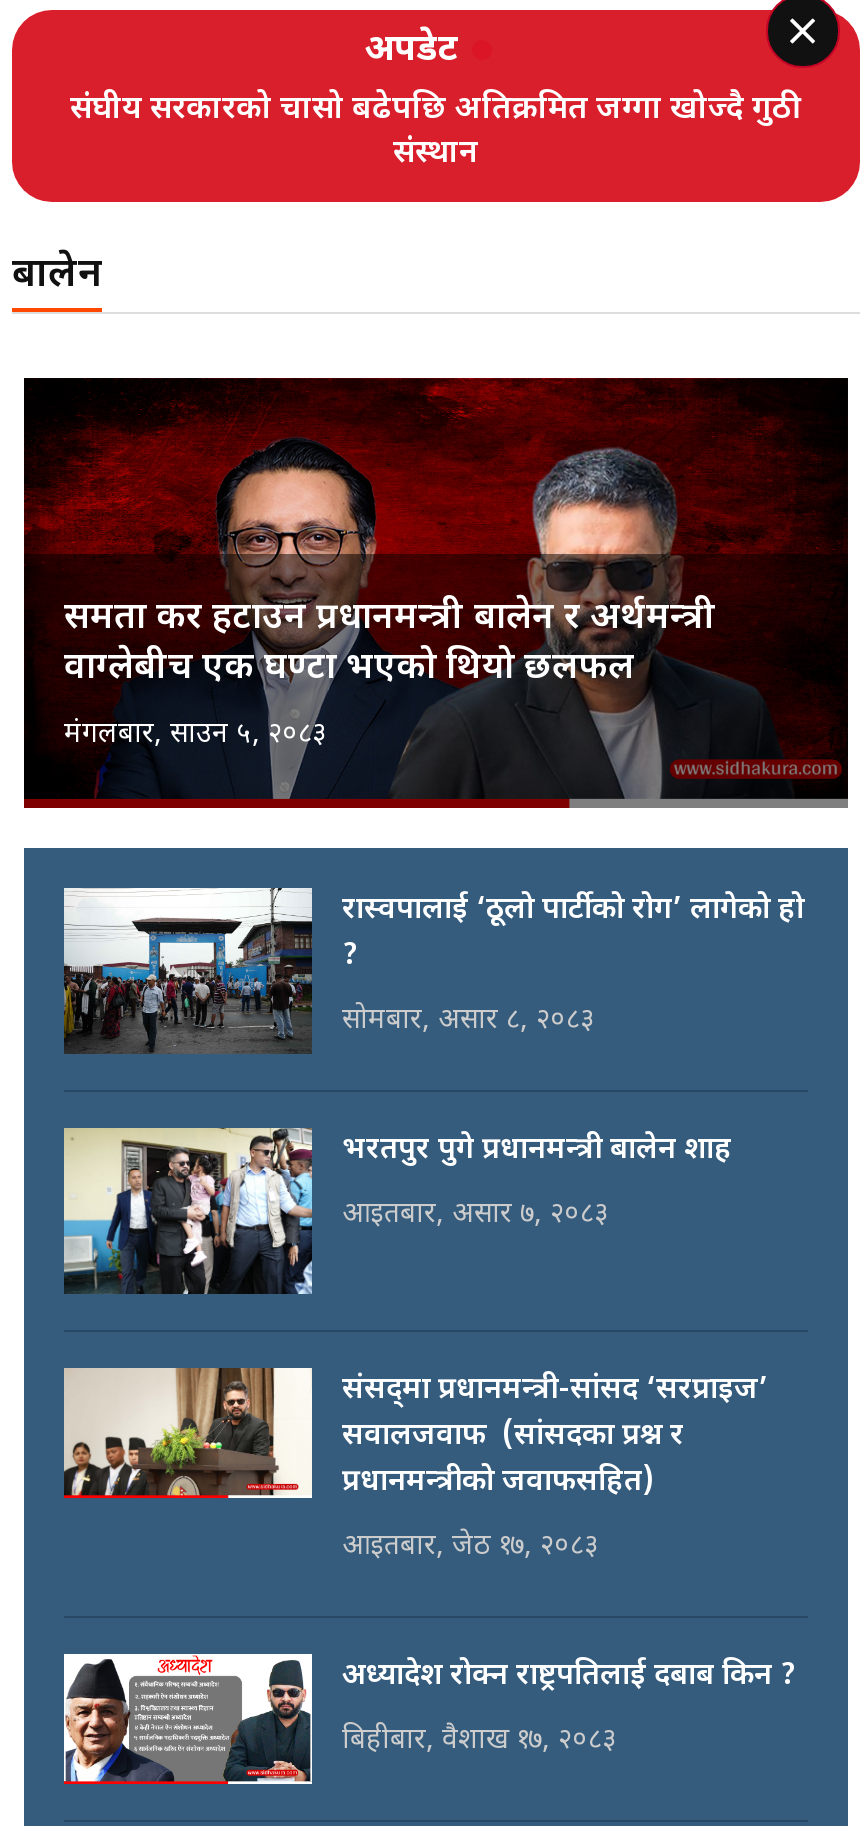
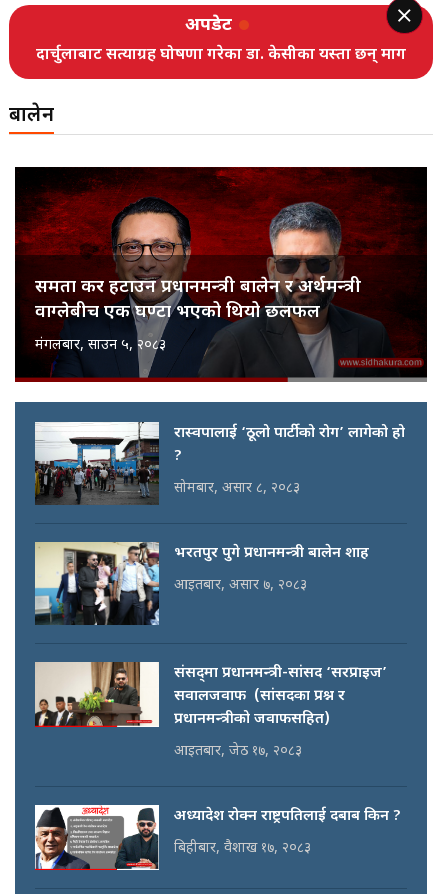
- संघीय सरकारको चासो बढेपछि अतिक्रमित जग्गा खोज्दै गुठी
- संस्थान
+ दार्चुलाबाट सत्याग्रह घोषणा गरेका डा. केसीका यस्ता छन् माग
